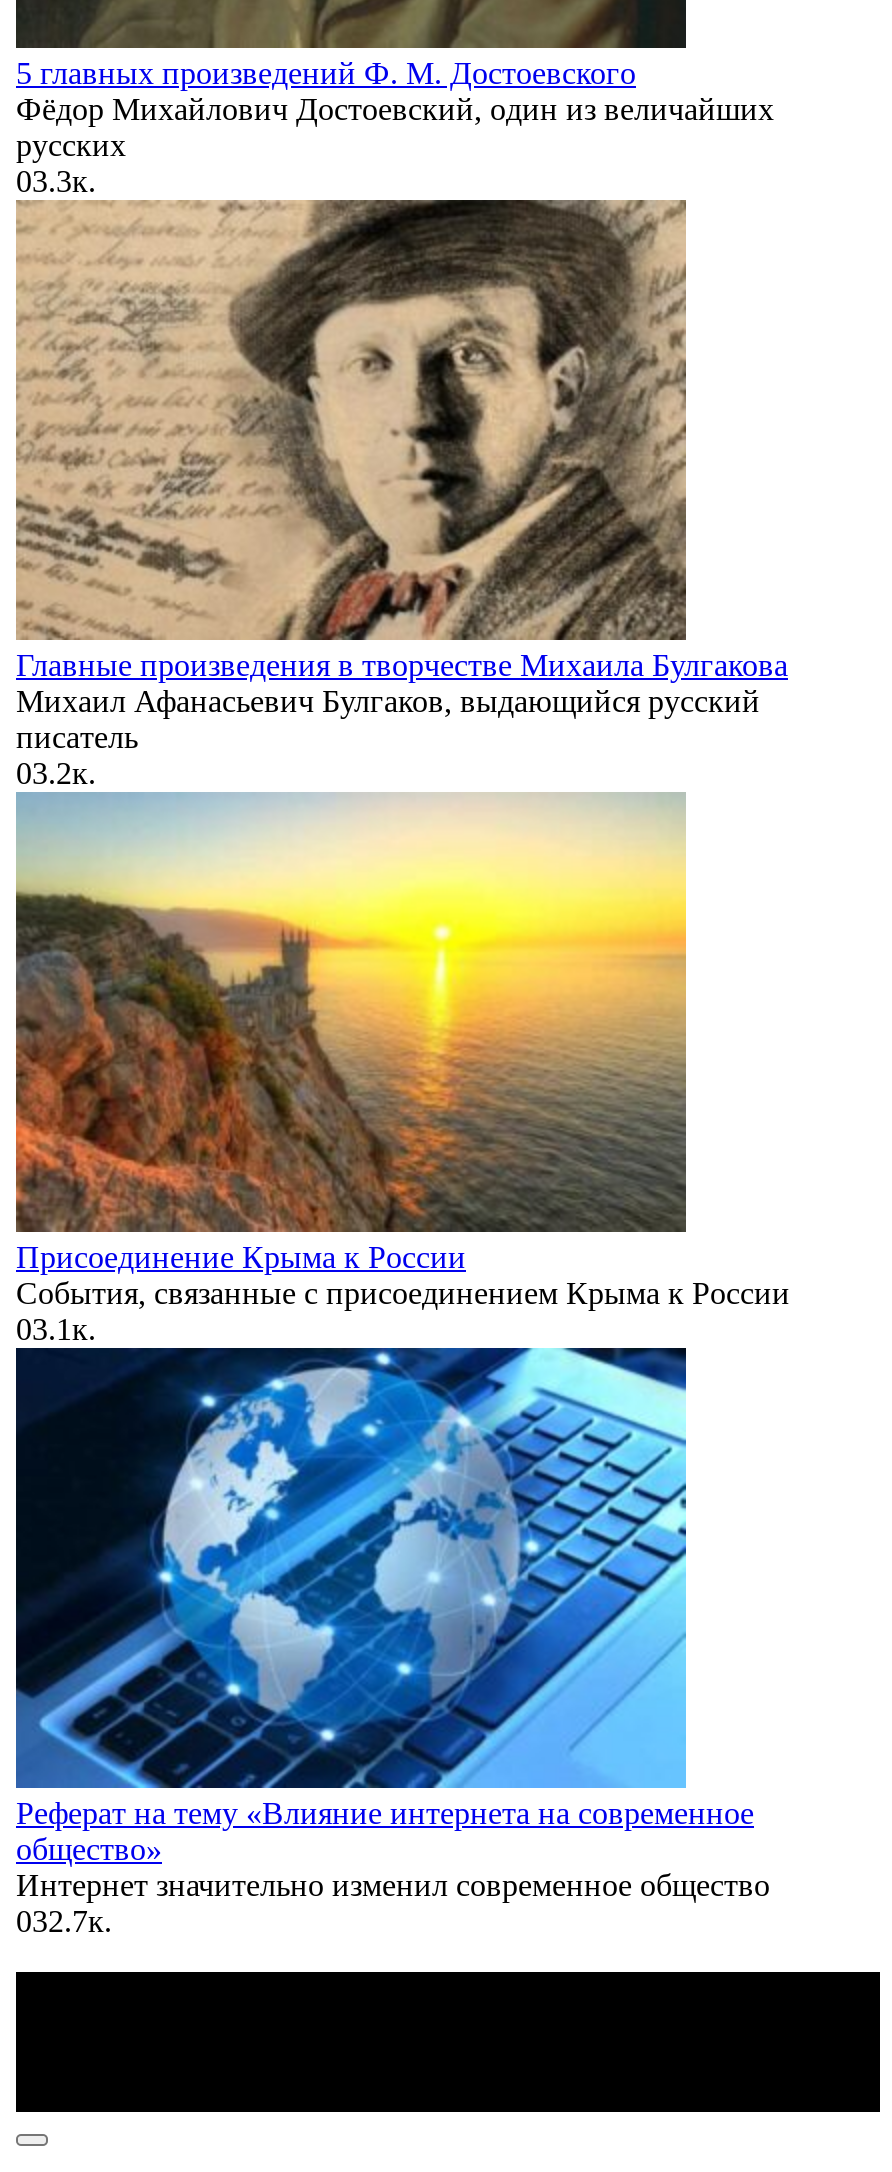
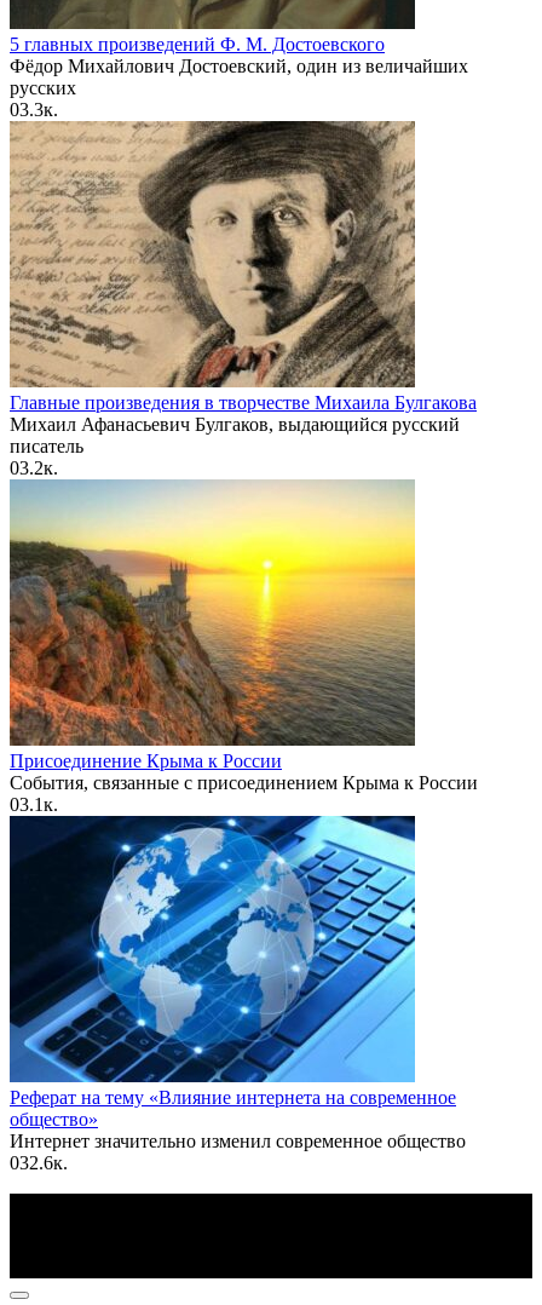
- 032.7к.
+ 032.6к.
